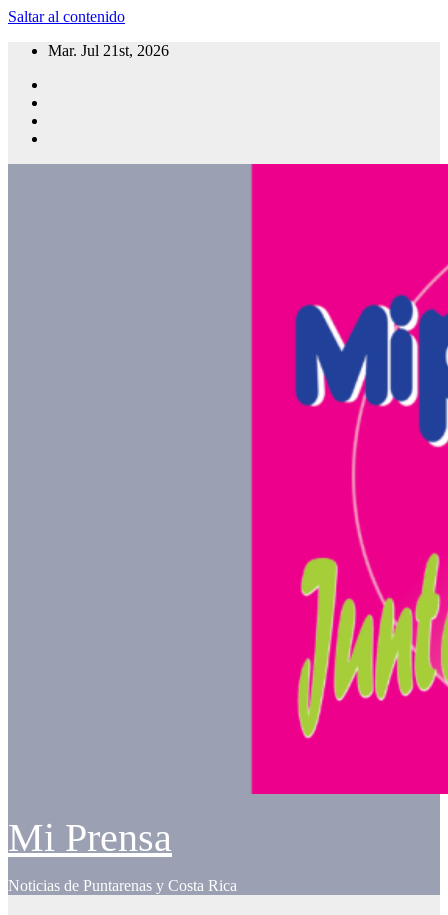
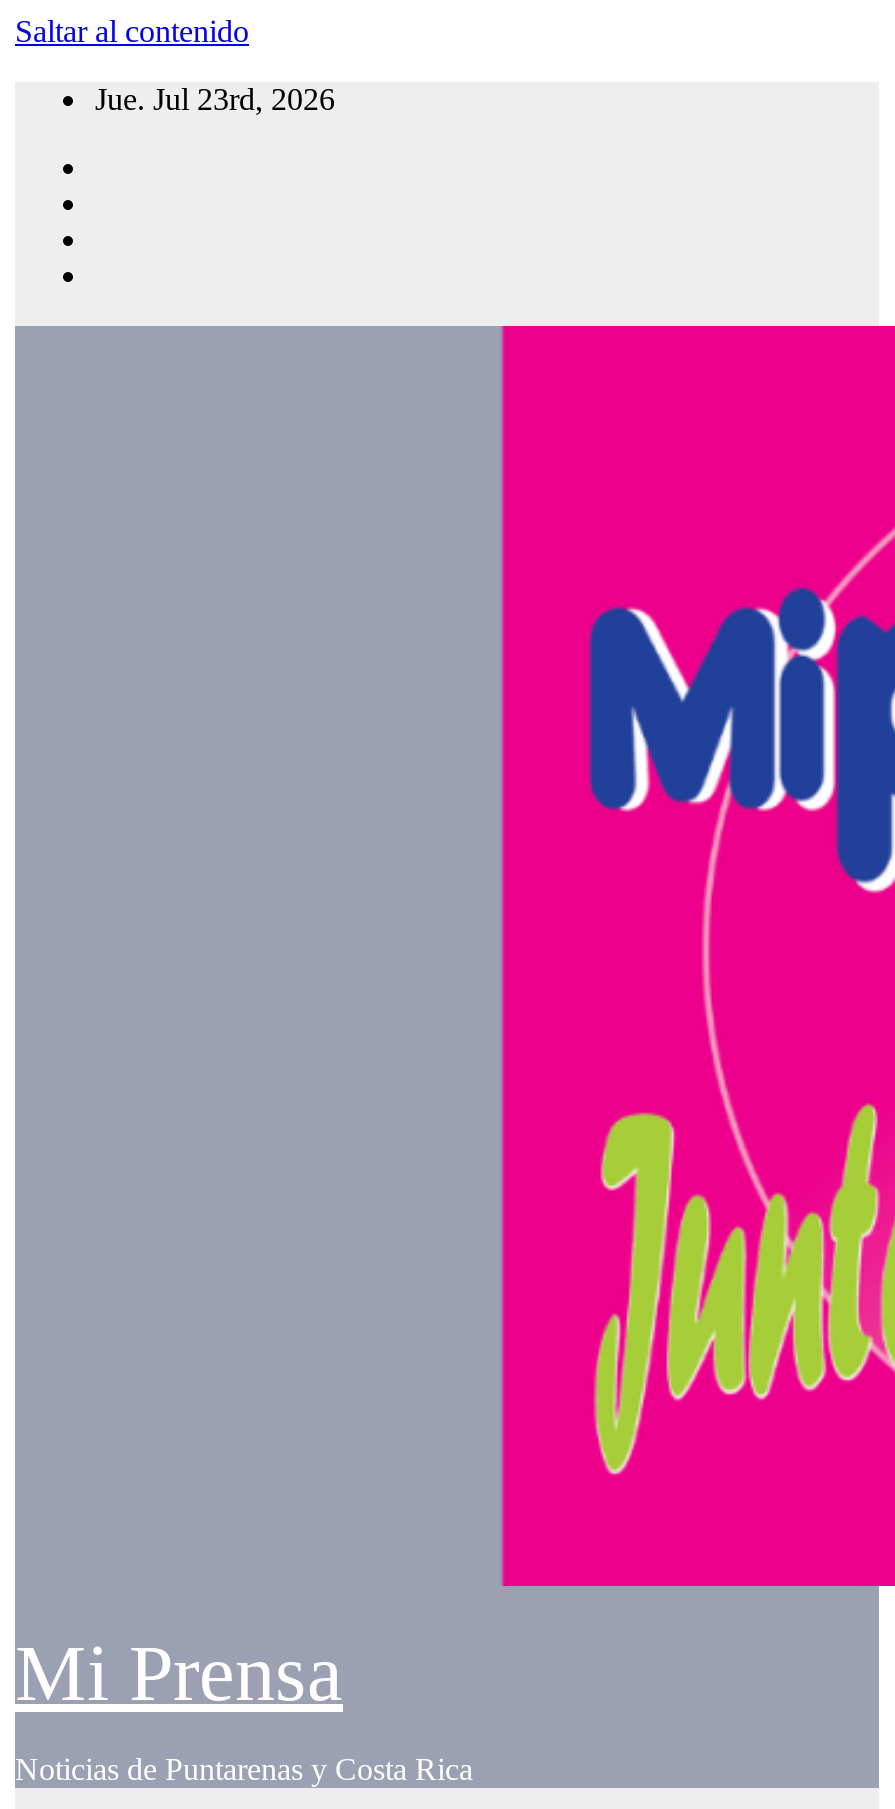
- Mar. Jul 21st, 2026
+ Jue. Jul 23rd, 2026
